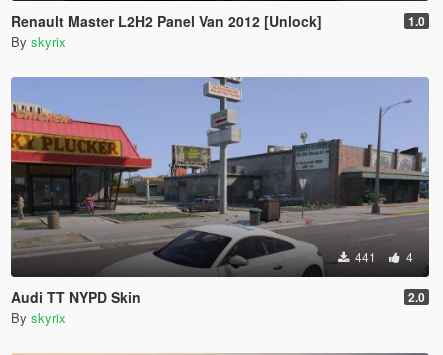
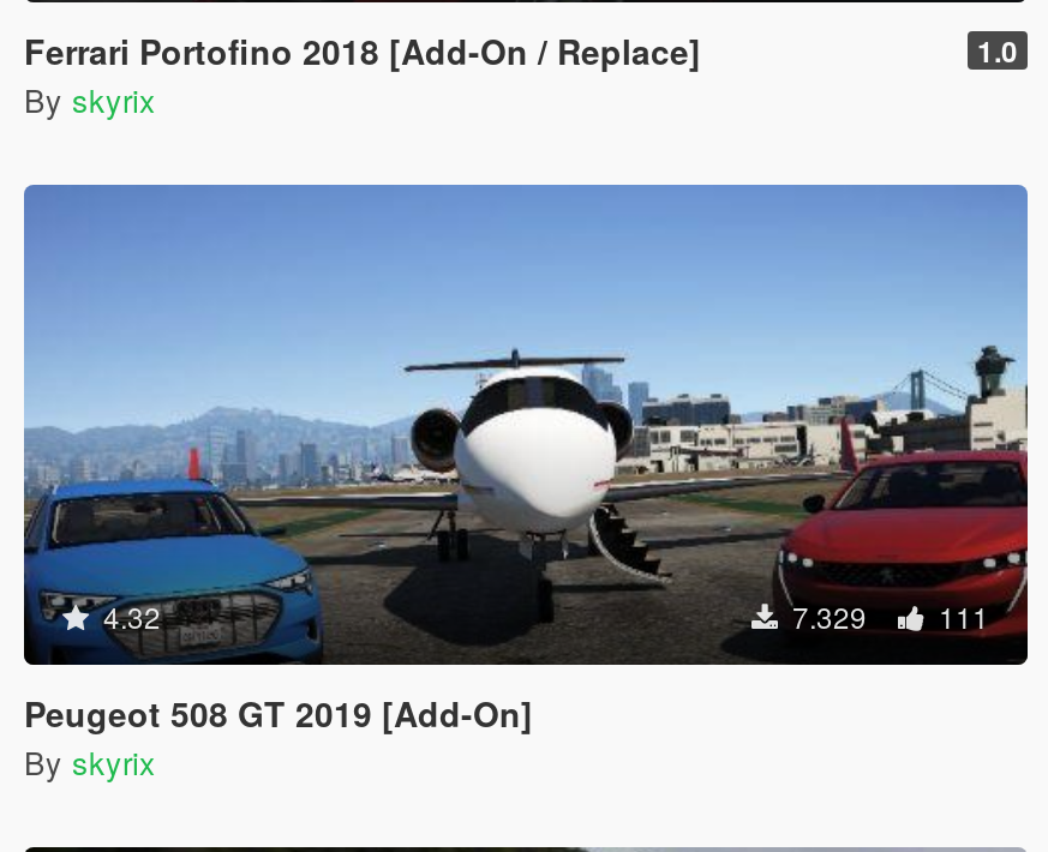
- Renault Master L2H2 Panel Van 2012 [Unlock]
+ Ferrari Portofino 2018 [Add-On / Replace]

- [image]
- 441
- 4
+ [image]
+ 4.32
+ 7.329
+ 111

- Audi TT NYPD Skin
- 2.0
+ Peugeot 508 GT 2019 [Add-On]
